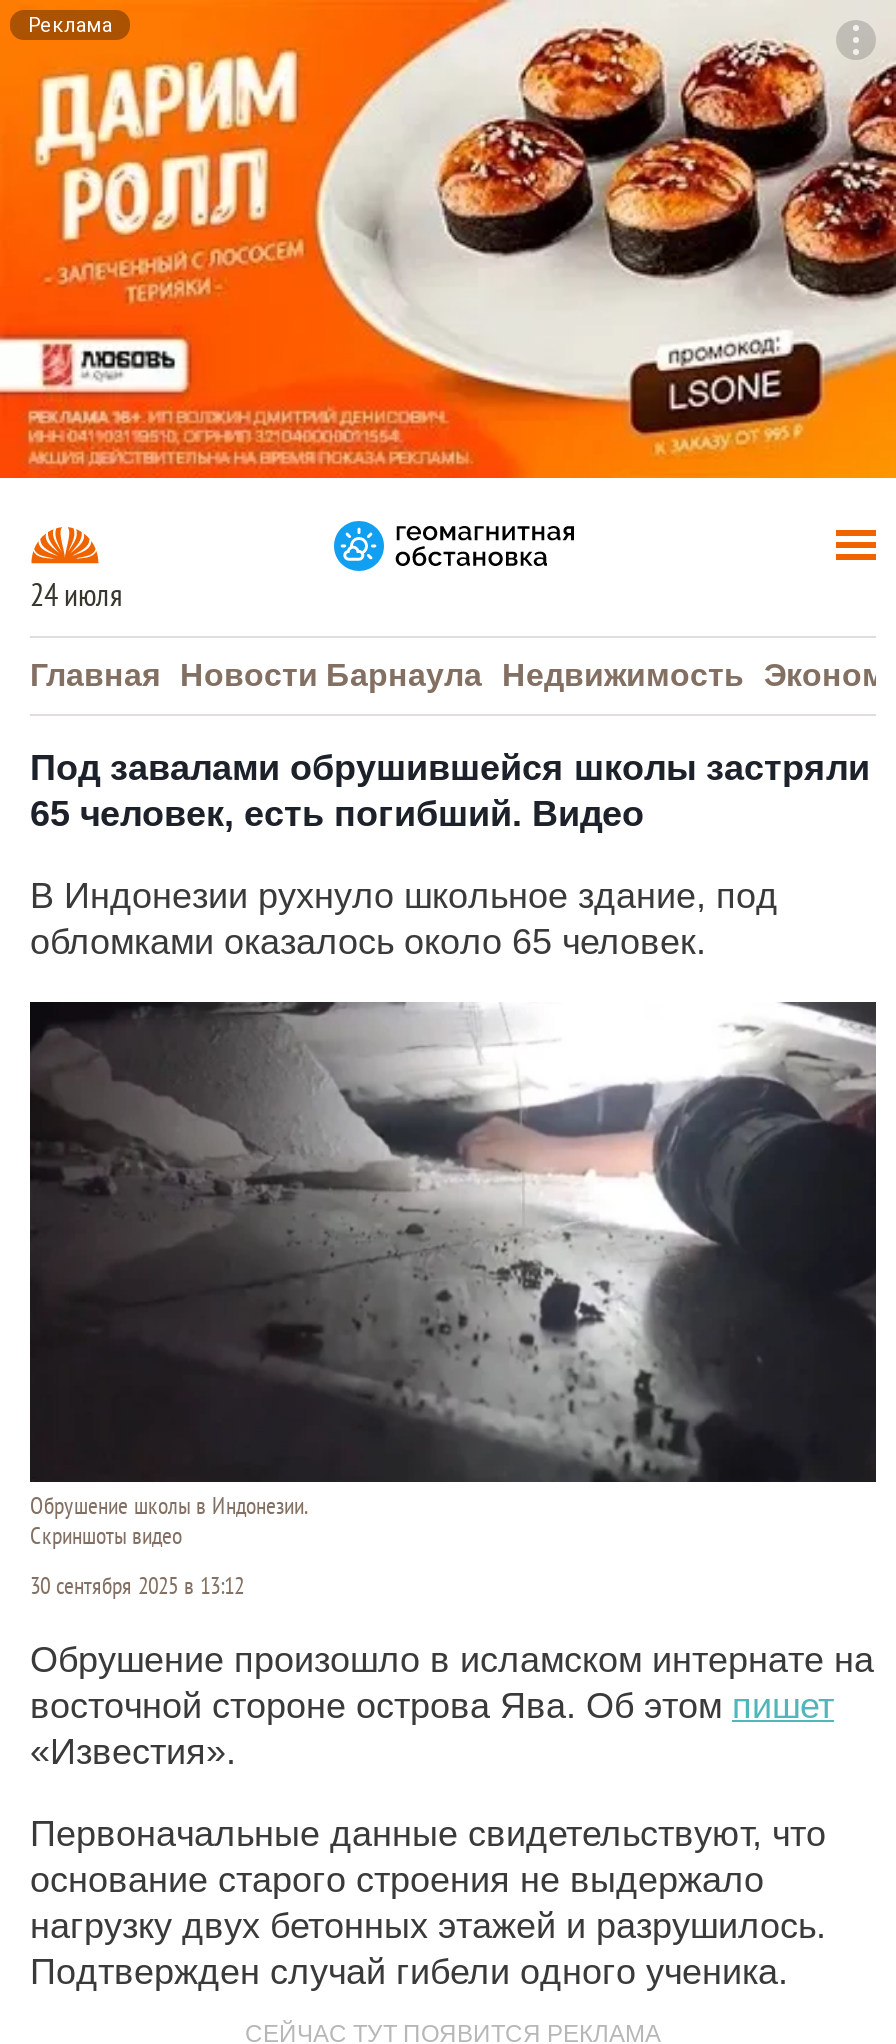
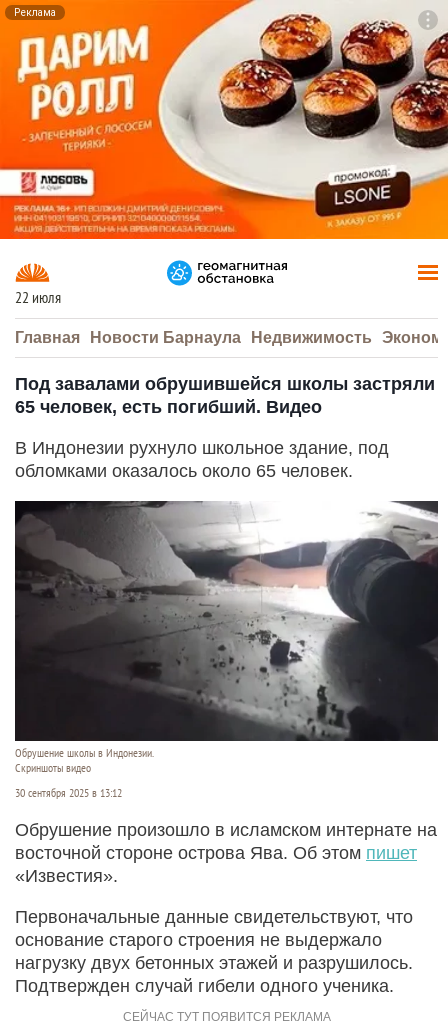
- 24 июля
+ 22 июля
